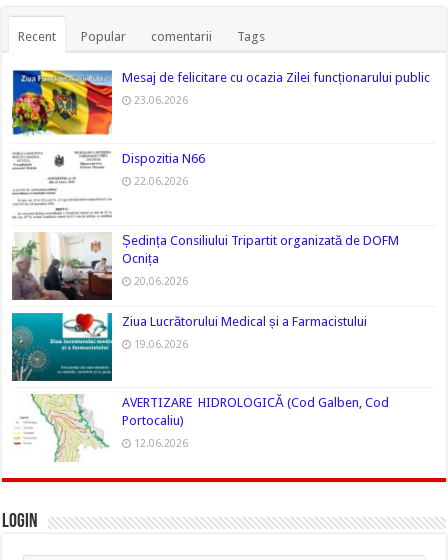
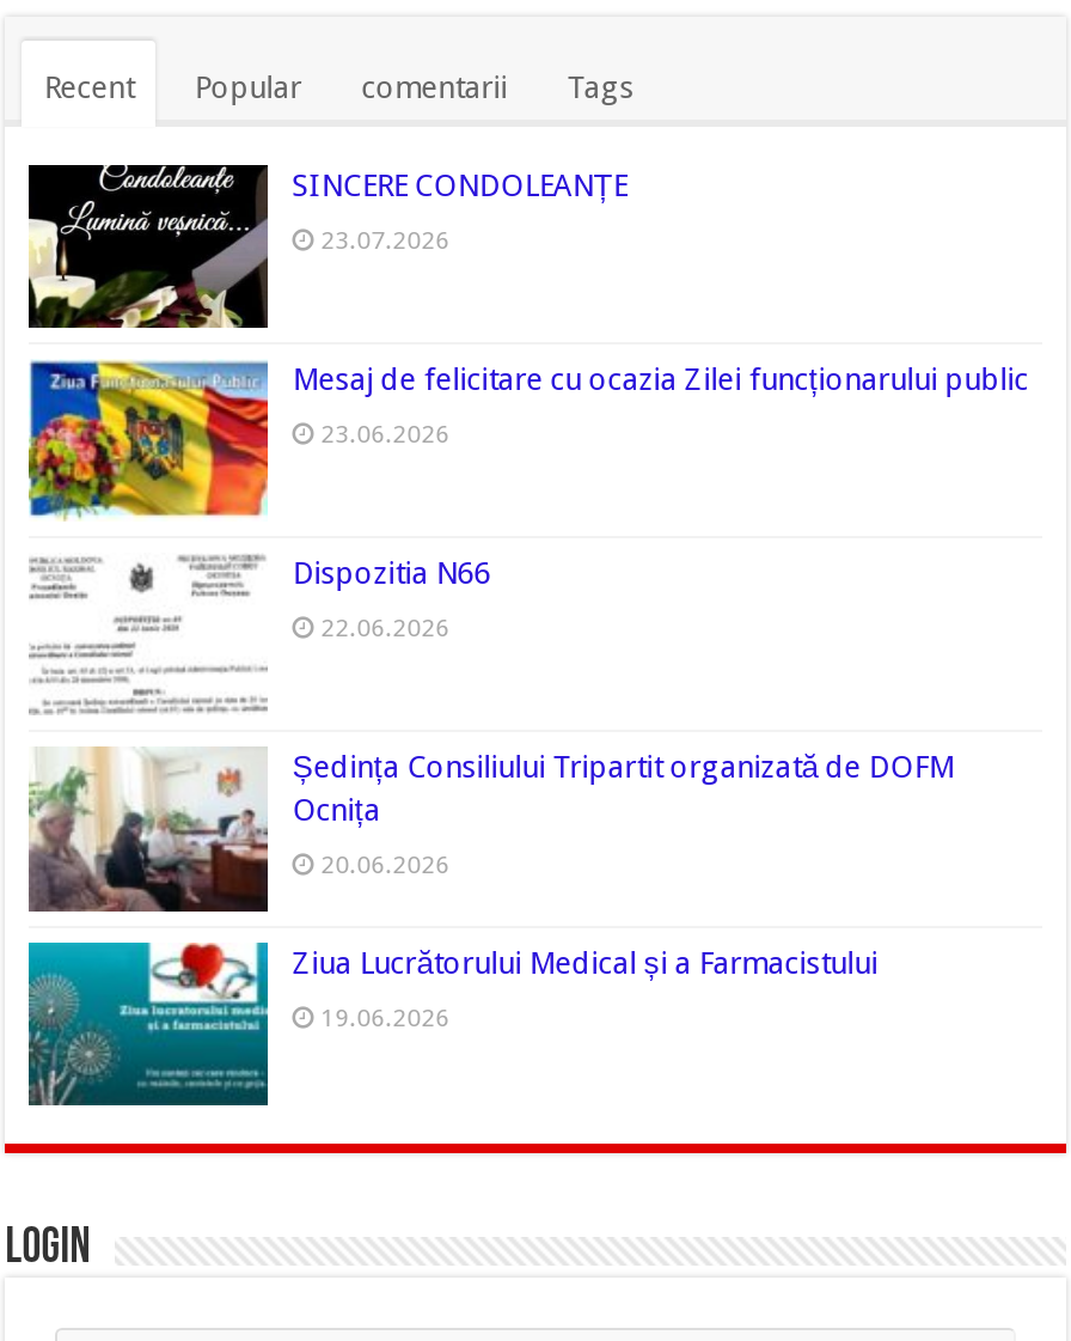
+ [image]
+ SINCERE CONDOLEANȚE
+ 23.07.2026

moved down: [image] | Mesaj de felicitare cu ocazia Zilei funcționarului public | 23.06.2026 | ... | Ziua Lucrătorului Medical și a Farmacistului | 19.06.2026

- [image]
- AVERTIZARE HIDROLOGICĂ (Cod Galben, Cod
- Portocaliu)
- 12.06.2026
